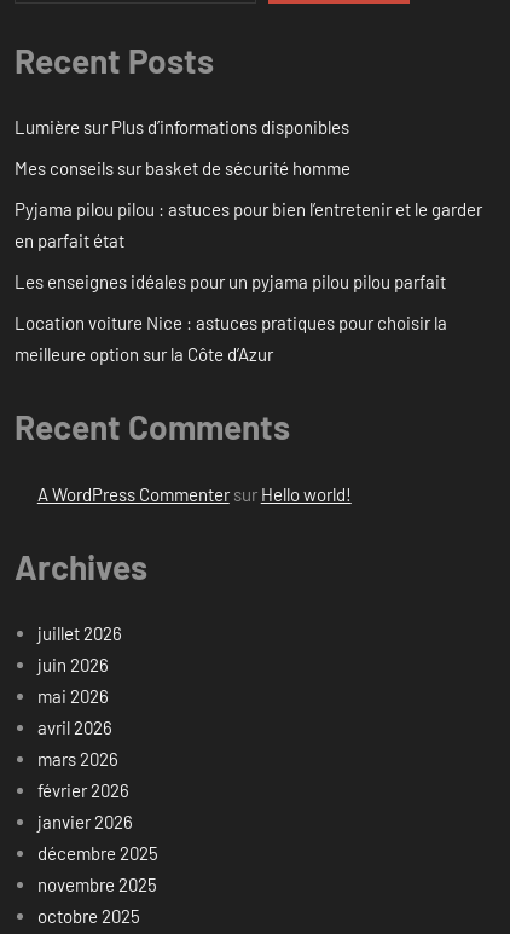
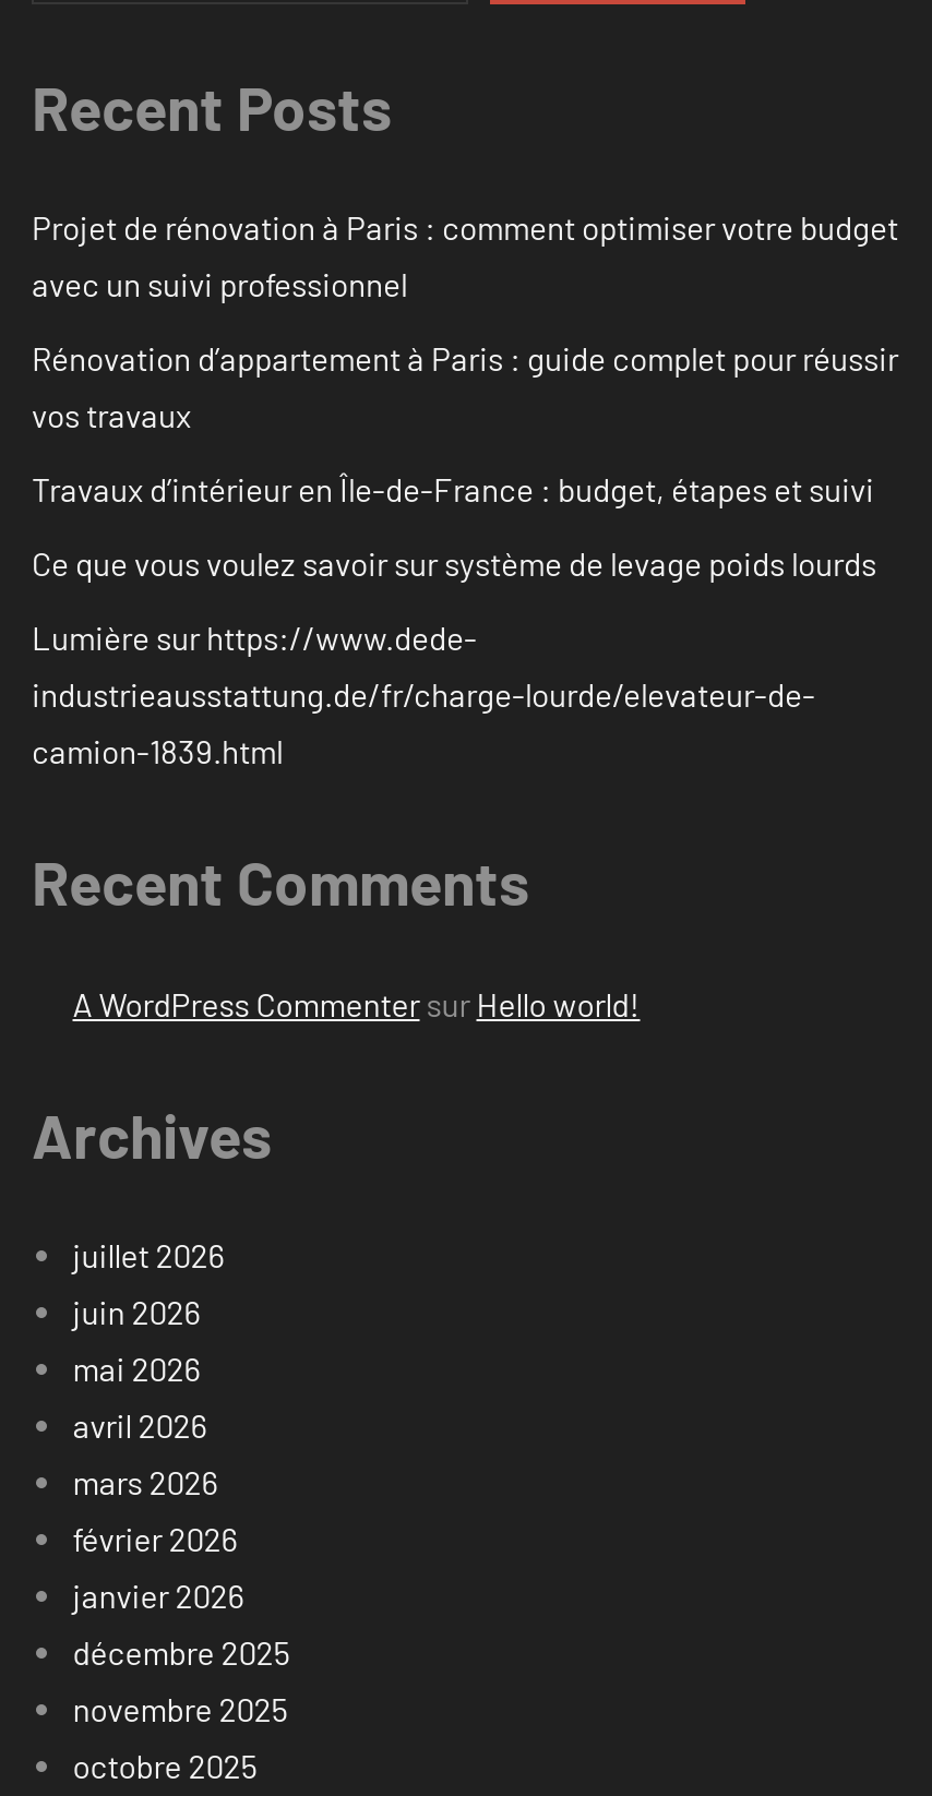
- Lumière sur Plus d’informations disponibles
+ Projet de rénovation à Paris : comment optimiser votre budget
+ avec un suivi professionnel

- Mes conseils sur basket de sécurité homme
+ Rénovation d’appartement à Paris : guide complet pour réussir
+ vos travaux

- Pyjama pilou pilou : astuces pour bien l’entretenir et le garder
- en parfait état
+ Travaux d’intérieur en Île-de-France : budget, étapes et suivi

- Les enseignes idéales pour un pyjama pilou pilou parfait
+ Ce que vous voulez savoir sur système de levage poids lourds

- Location voiture Nice : astuces pratiques pour choisir la
- meilleure option sur la Côte d’Azur
+ Lumière sur https://www.dede-
+ industrieausstattung.de/fr/charge-lourde/elevateur-de-
+ camion-1839.html
